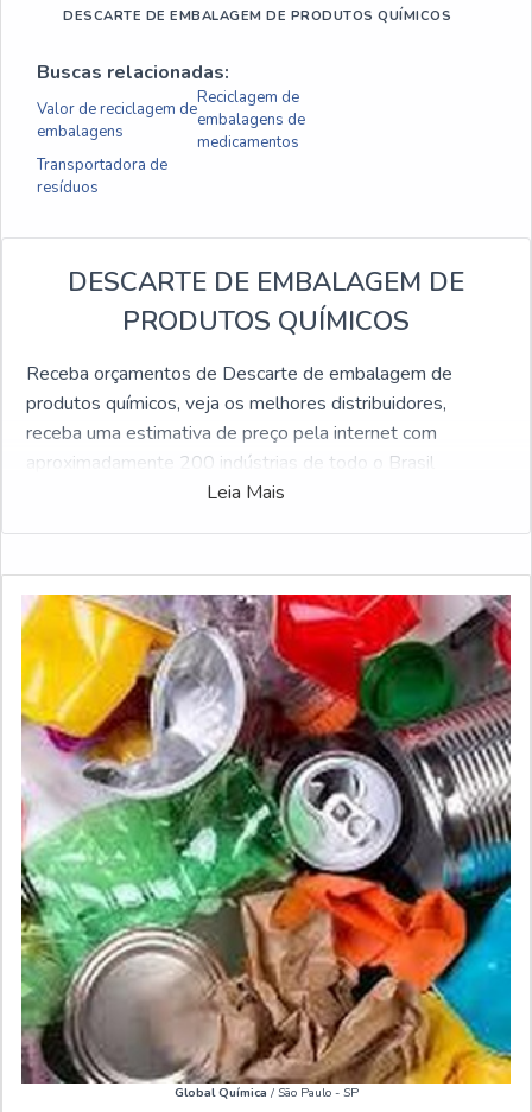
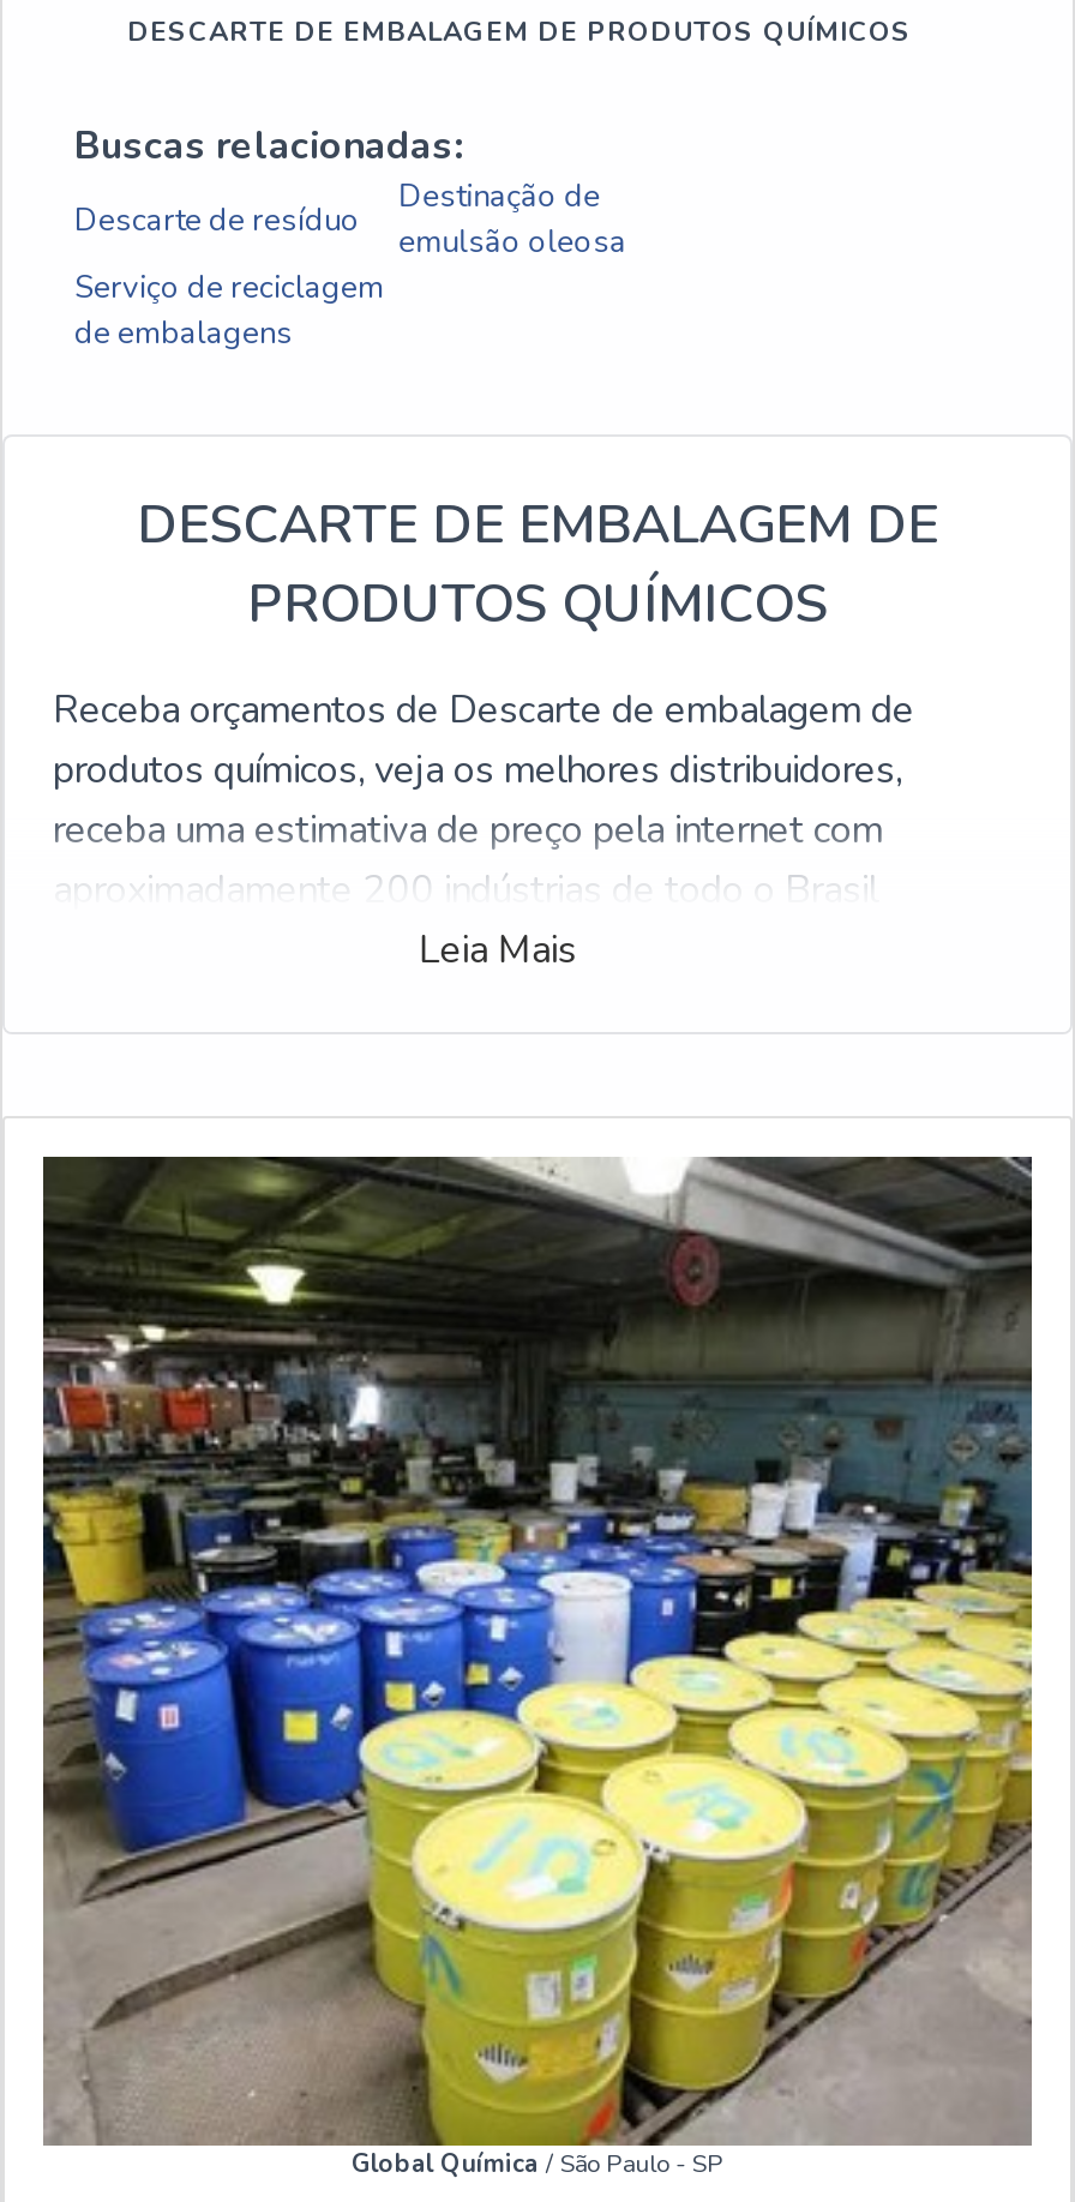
- Reciclagem de
- embalagens de
- medicamentos
- Transportadora de
- resíduos
+ Destinação de
+ emulsão oleosa
+ Serviço de reciclagem
+ de embalagens

- Valor de reciclagem de
- embalagens
+ Descarte de resíduo

- [image]
+ [image]
